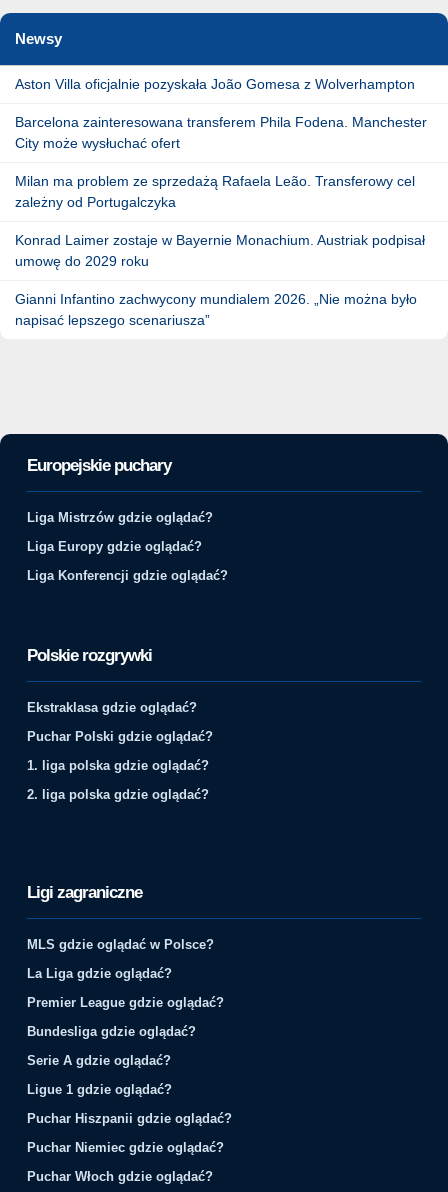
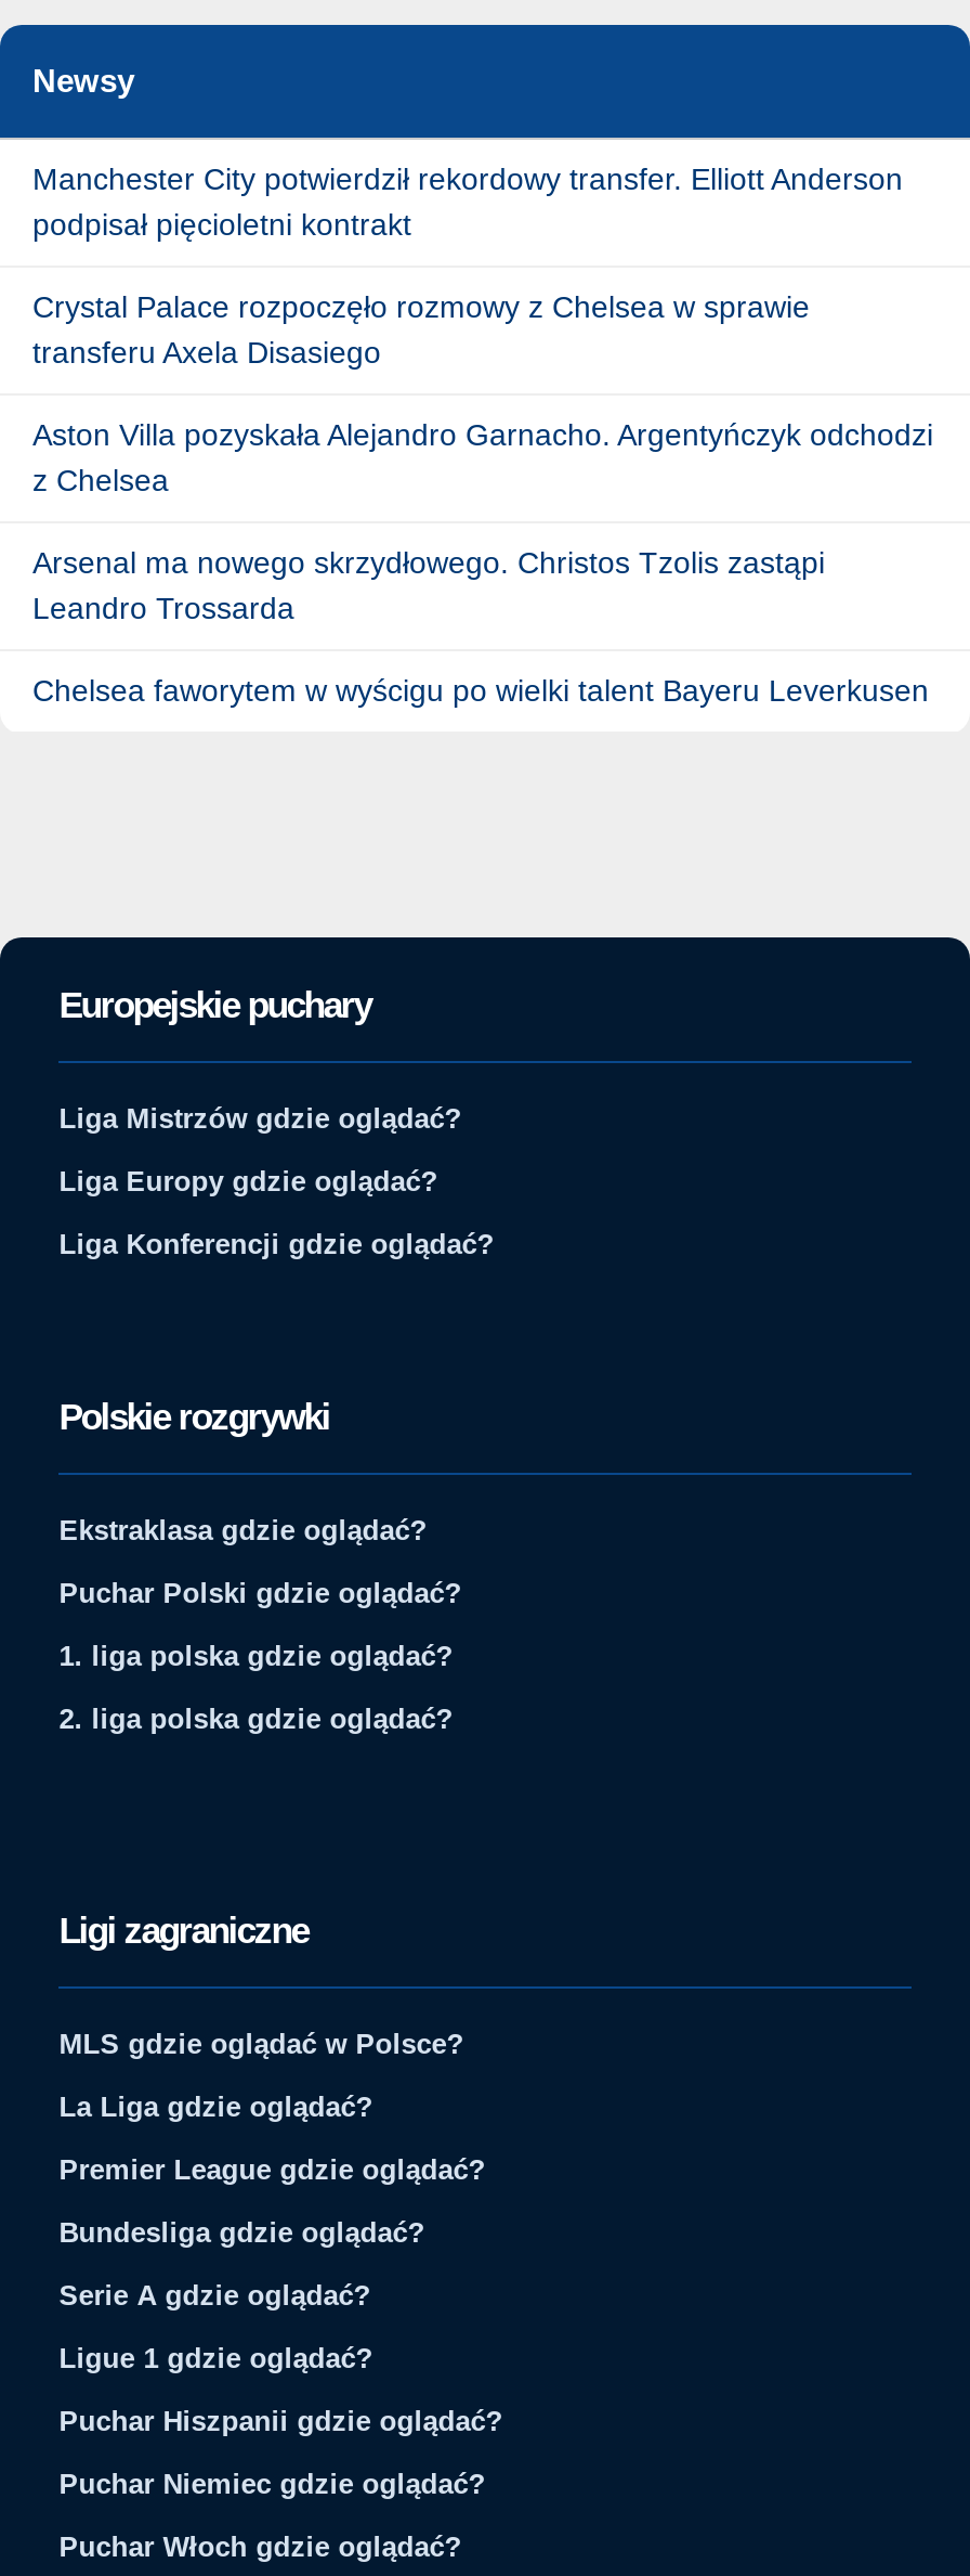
- Aston Villa oficjalnie pozyskała João Gomesa z Wolverhampton
+ Manchester City potwierdził rekordowy transfer. Elliott Anderson
+ podpisał pięcioletni kontrakt

- Barcelona zainteresowana transferem Phila Fodena. Manchester
- City może wysłuchać ofert
+ Crystal Palace rozpoczęło rozmowy z Chelsea w sprawie
+ transferu Axela Disasiego

- Milan ma problem ze sprzedażą Rafaela Leão. Transferowy cel
- zależny od Portugalczyka
+ Aston Villa pozyskała Alejandro Garnacho. Argentyńczyk odchodzi
+ z Chelsea

- Konrad Laimer zostaje w Bayernie Monachium. Austriak podpisał
- umowę do 2029 roku
+ Arsenal ma nowego skrzydłowego. Christos Tzolis zastąpi
+ Leandro Trossarda

- Gianni Infantino zachwycony mundialem 2026. „Nie można było
- napisać lepszego scenariusza”
+ Chelsea faworytem w wyścigu po wielki talent Bayeru Leverkusen
